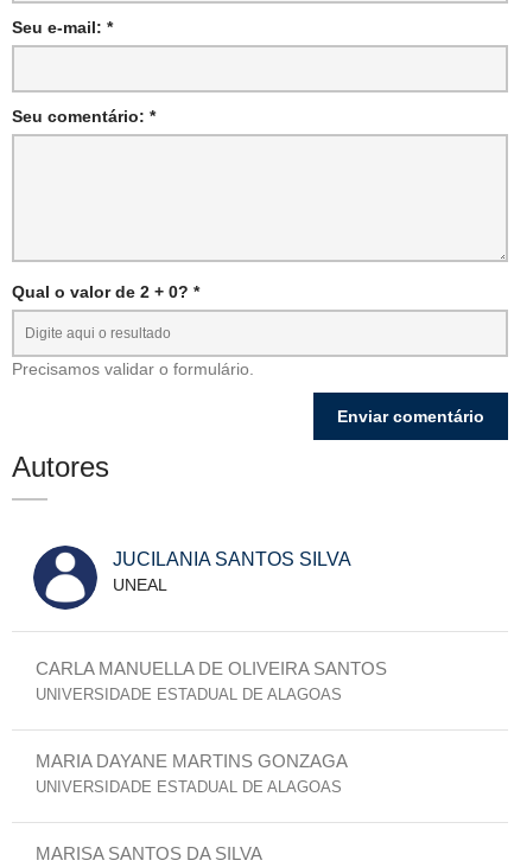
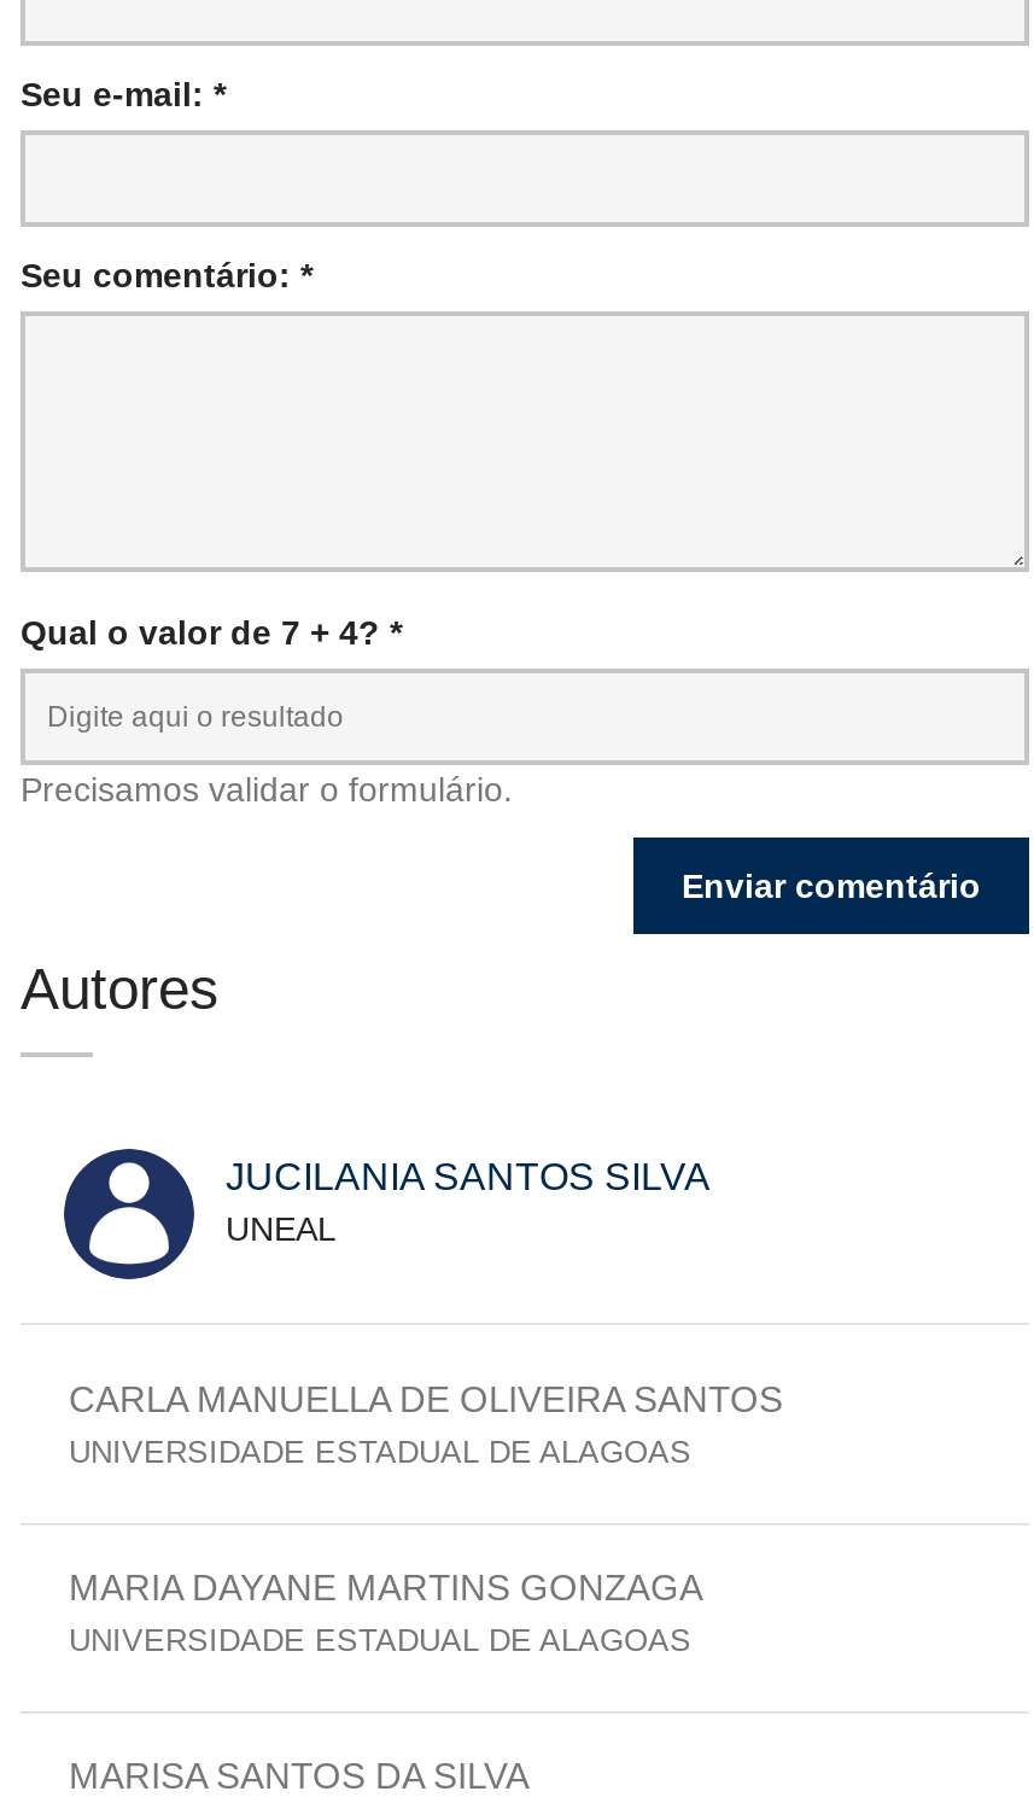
- Qual o valor de 2 + 0? *
+ Qual o valor de 7 + 4? *
